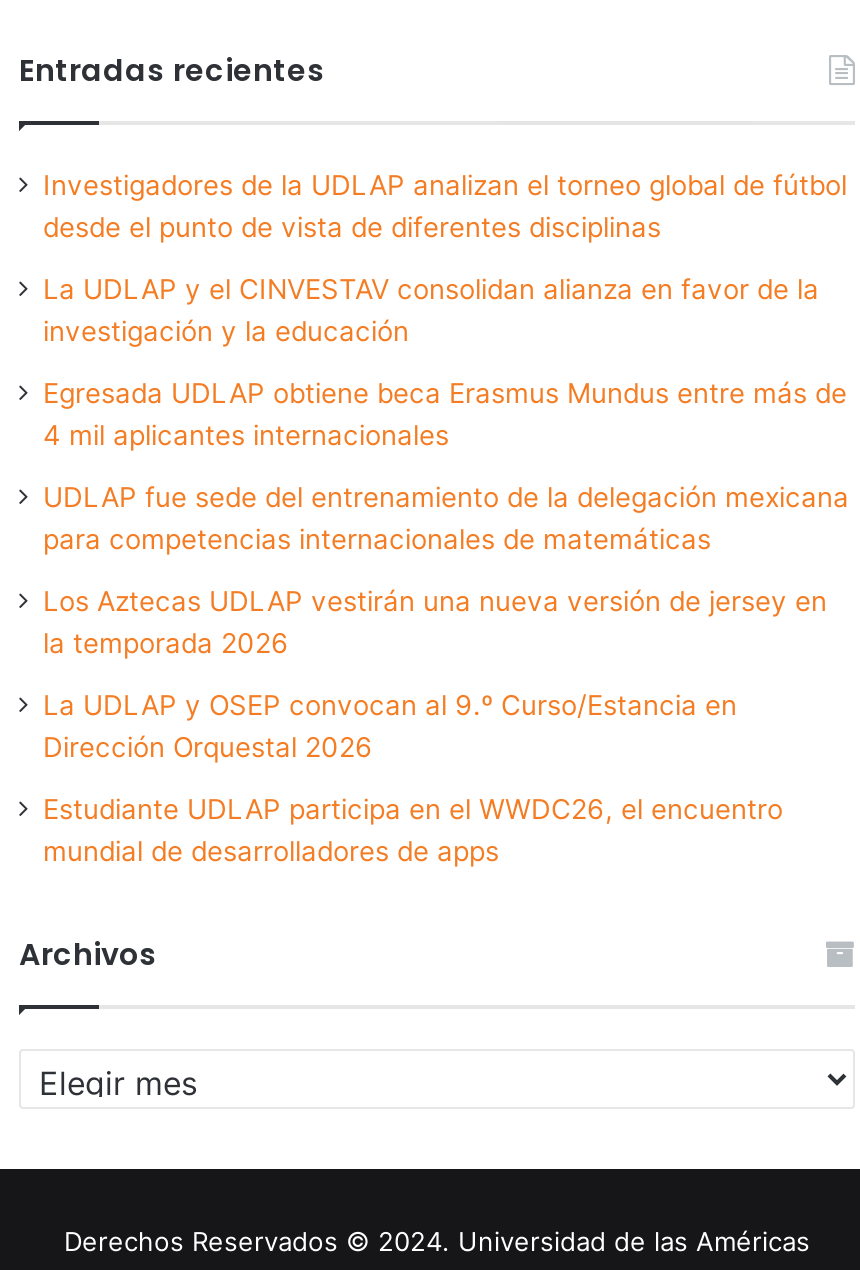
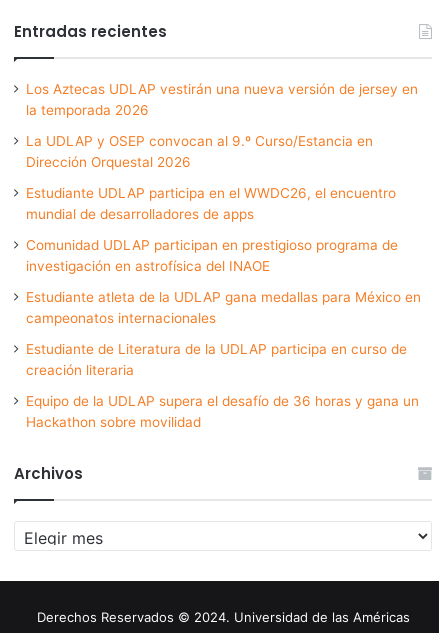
- Investigadores de la UDLAP analizan el torneo global de fútbol
- desde el punto de vista de diferentes disciplinas
- La UDLAP y el CINVESTAV consolidan alianza en favor de la
- investigación y la educación
- Egresada UDLAP obtiene beca Erasmus Mundus entre más de
- 4 mil aplicantes internacionales
- UDLAP fue sede del entrenamiento de la delegación mexicana
- para competencias internacionales de matemáticas

moved up: Los Aztecas UDLAP vestirán una nueva versión de jersey en | la temporada 2026 | La UDLAP y OSEP convocan al 9.º Curso/Estancia en | Dirección Orquestal 2026 | Estudiante UDLAP participa en el WWDC26, el encuentro | mundial de desarrolladores de apps

+ Comunidad UDLAP participan en prestigioso programa de
+ investigación en astrofísica del INAOE
+ Estudiante atleta de la UDLAP gana medallas para México en
+ campeonatos internacionales
+ Estudiante de Literatura de la UDLAP participa en curso de
+ creación literaria
+ Equipo de la UDLAP supera el desafío de 36 horas y gana un
+ Hackathon sobre movilidad
